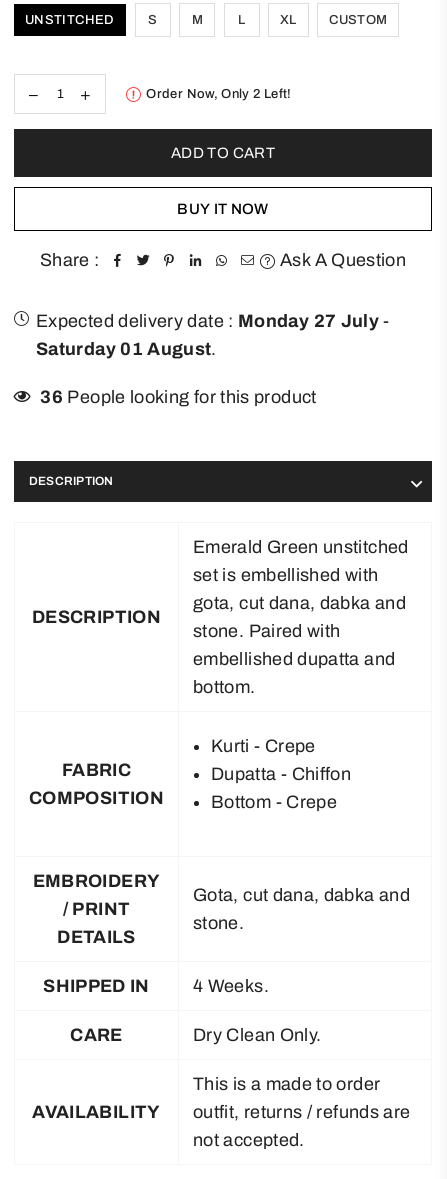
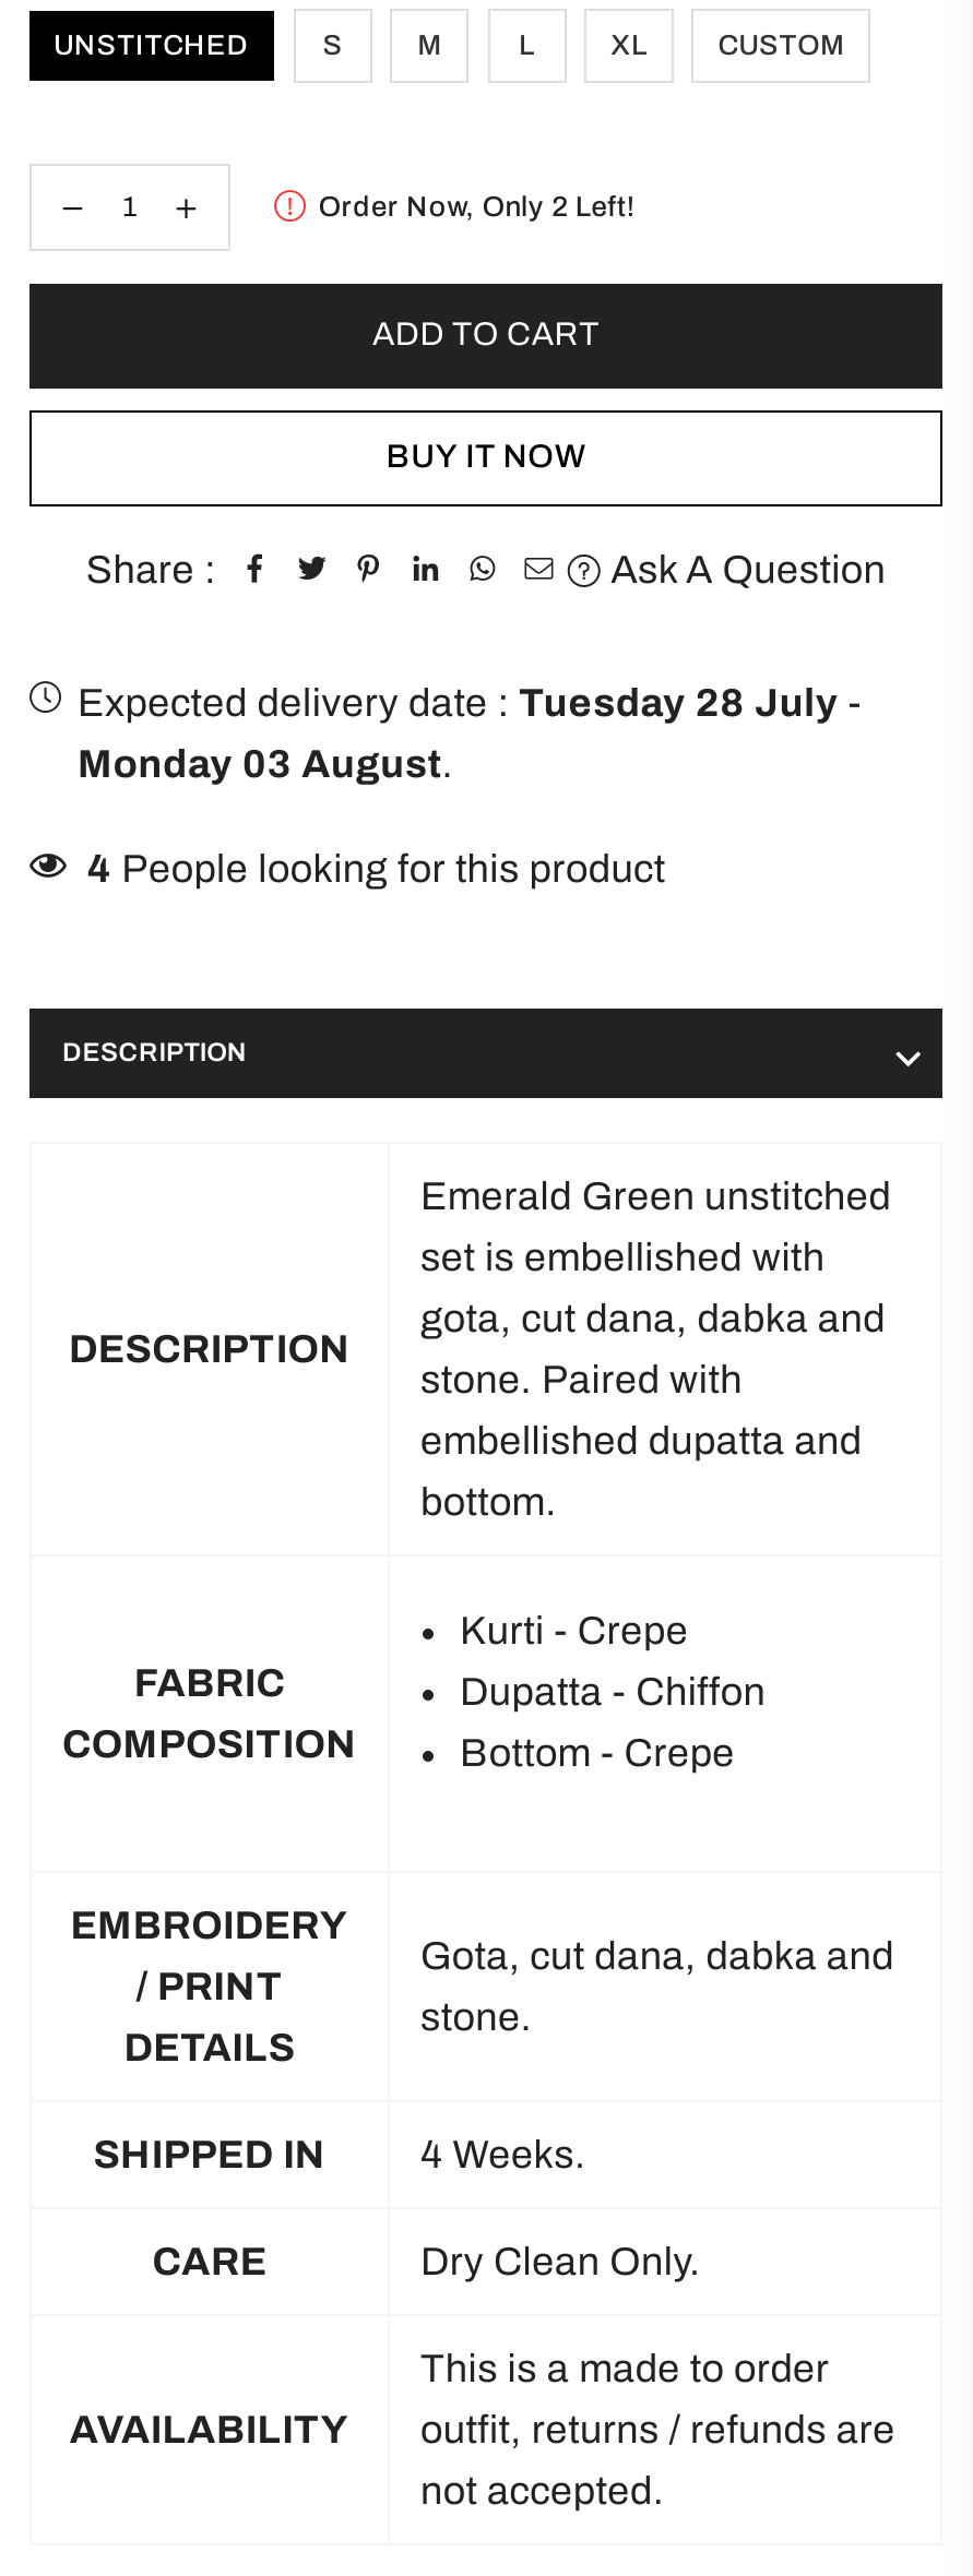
- Expected delivery date : Monday 27 July -
+ Expected delivery date : Tuesday 28 July -

- Saturday 01 August.
+ Monday 03 August.

- 36 People looking for this product
+ 4 People looking for this product
